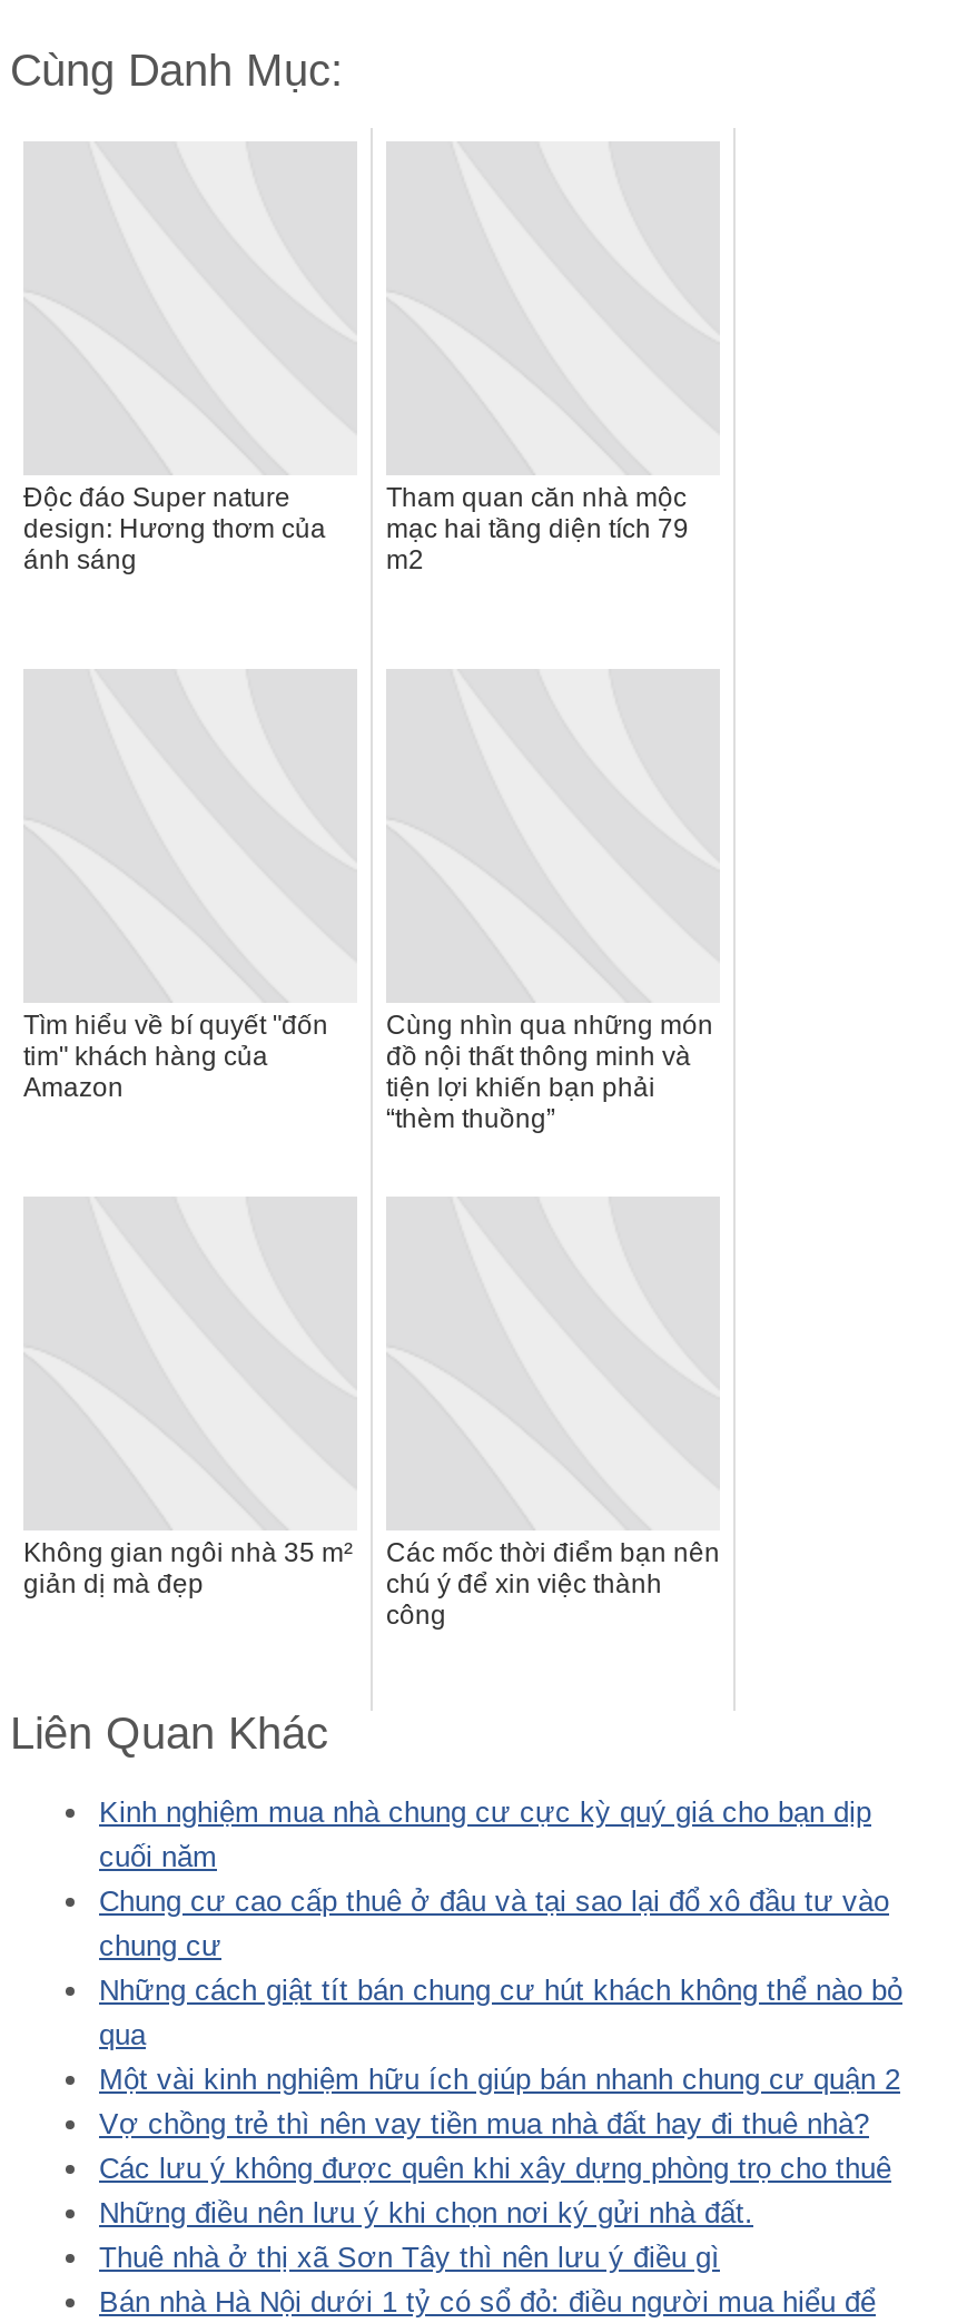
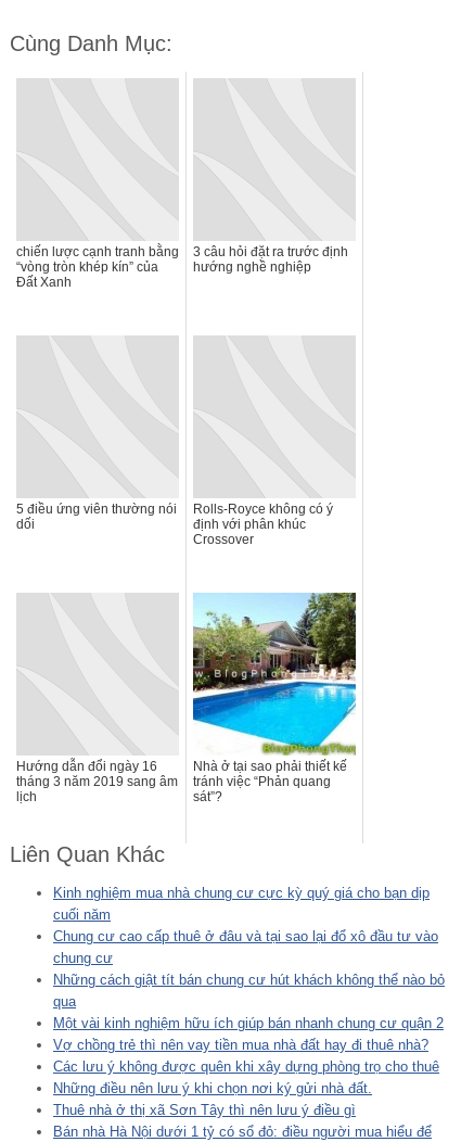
+ [image]

- Độc đáo Super nature
- design: Hương thơm của
- ánh sáng
+ chiến lược cạnh tranh bằng
+ “vòng tròn khép kín” của
+ Đất Xanh

- Tham quan căn nhà mộc
- mạc hai tầng diện tích 79
- m2
+ 3 câu hỏi đặt ra trước định
+ hướng nghề nghiệp

- Tìm hiểu về bí quyết "đốn
- tim" khách hàng của
- Amazon
+ 5 điều ứng viên thường nói
+ dối

- Cùng nhìn qua những món
- đồ nội thất thông minh và
- tiện lợi khiến bạn phải
- “thèm thuồng”
+ Rolls-Royce không có ý
+ định với phân khúc
+ Crossover

- Không gian ngôi nhà 35 m²
- giản dị mà đẹp
+ Hướng dẫn đổi ngày 16
+ tháng 3 năm 2019 sang âm
+ lịch

- Các mốc thời điểm bạn nên
- chú ý để xin việc thành
- công
+ Nhà ở tại sao phải thiết kế
+ tránh việc “Phản quang
+ sát”?
